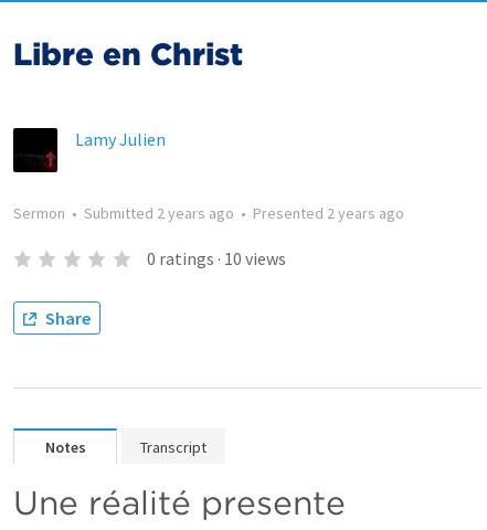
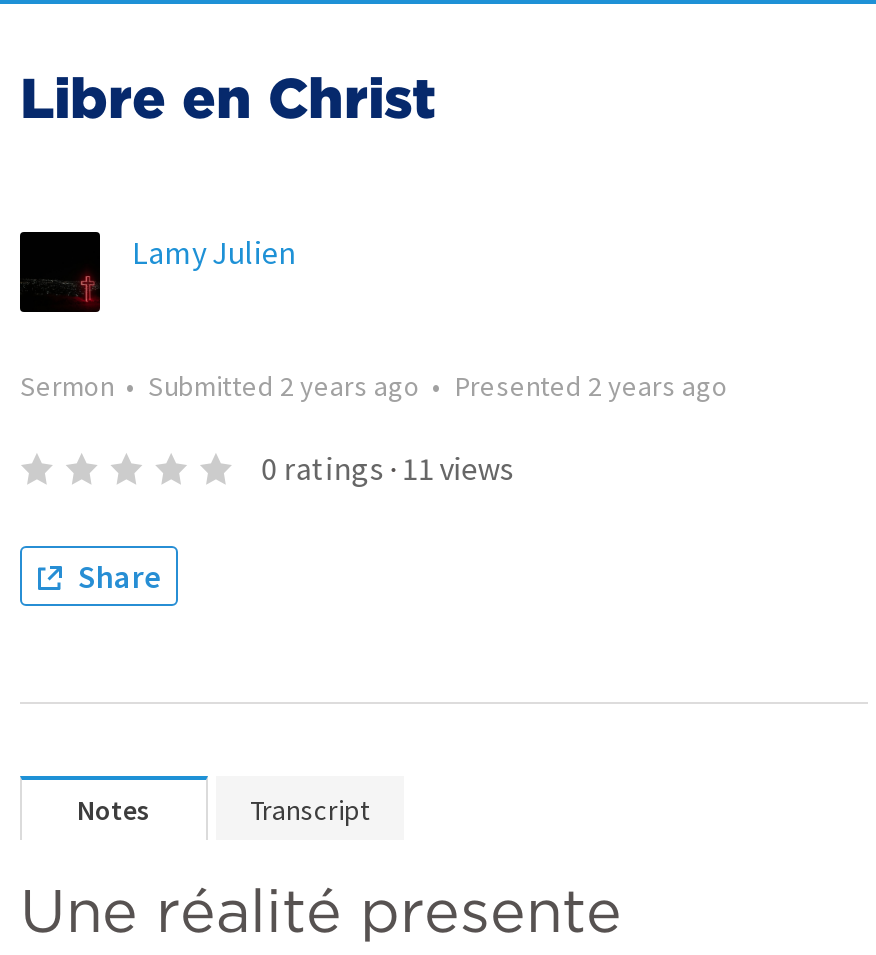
- 0 ratings · 10 views
+ 0 ratings · 11 views
